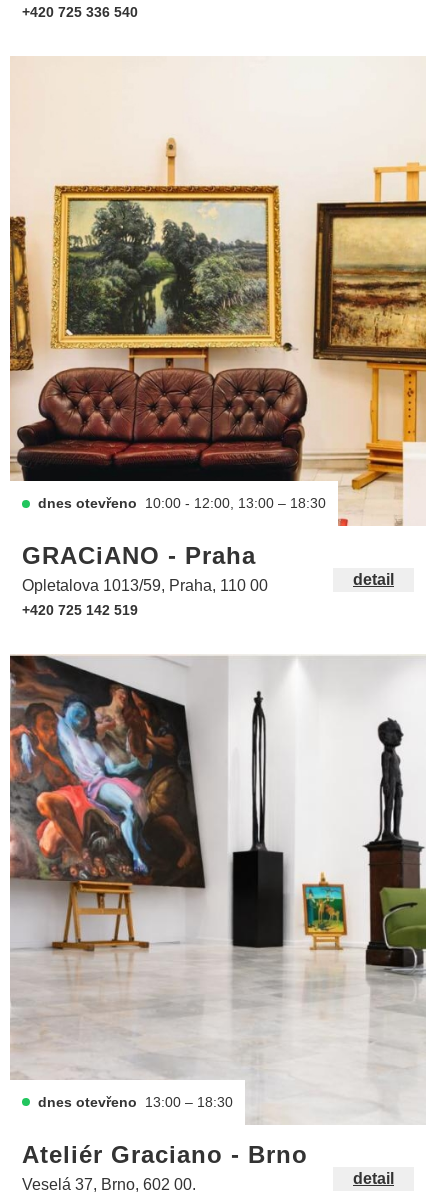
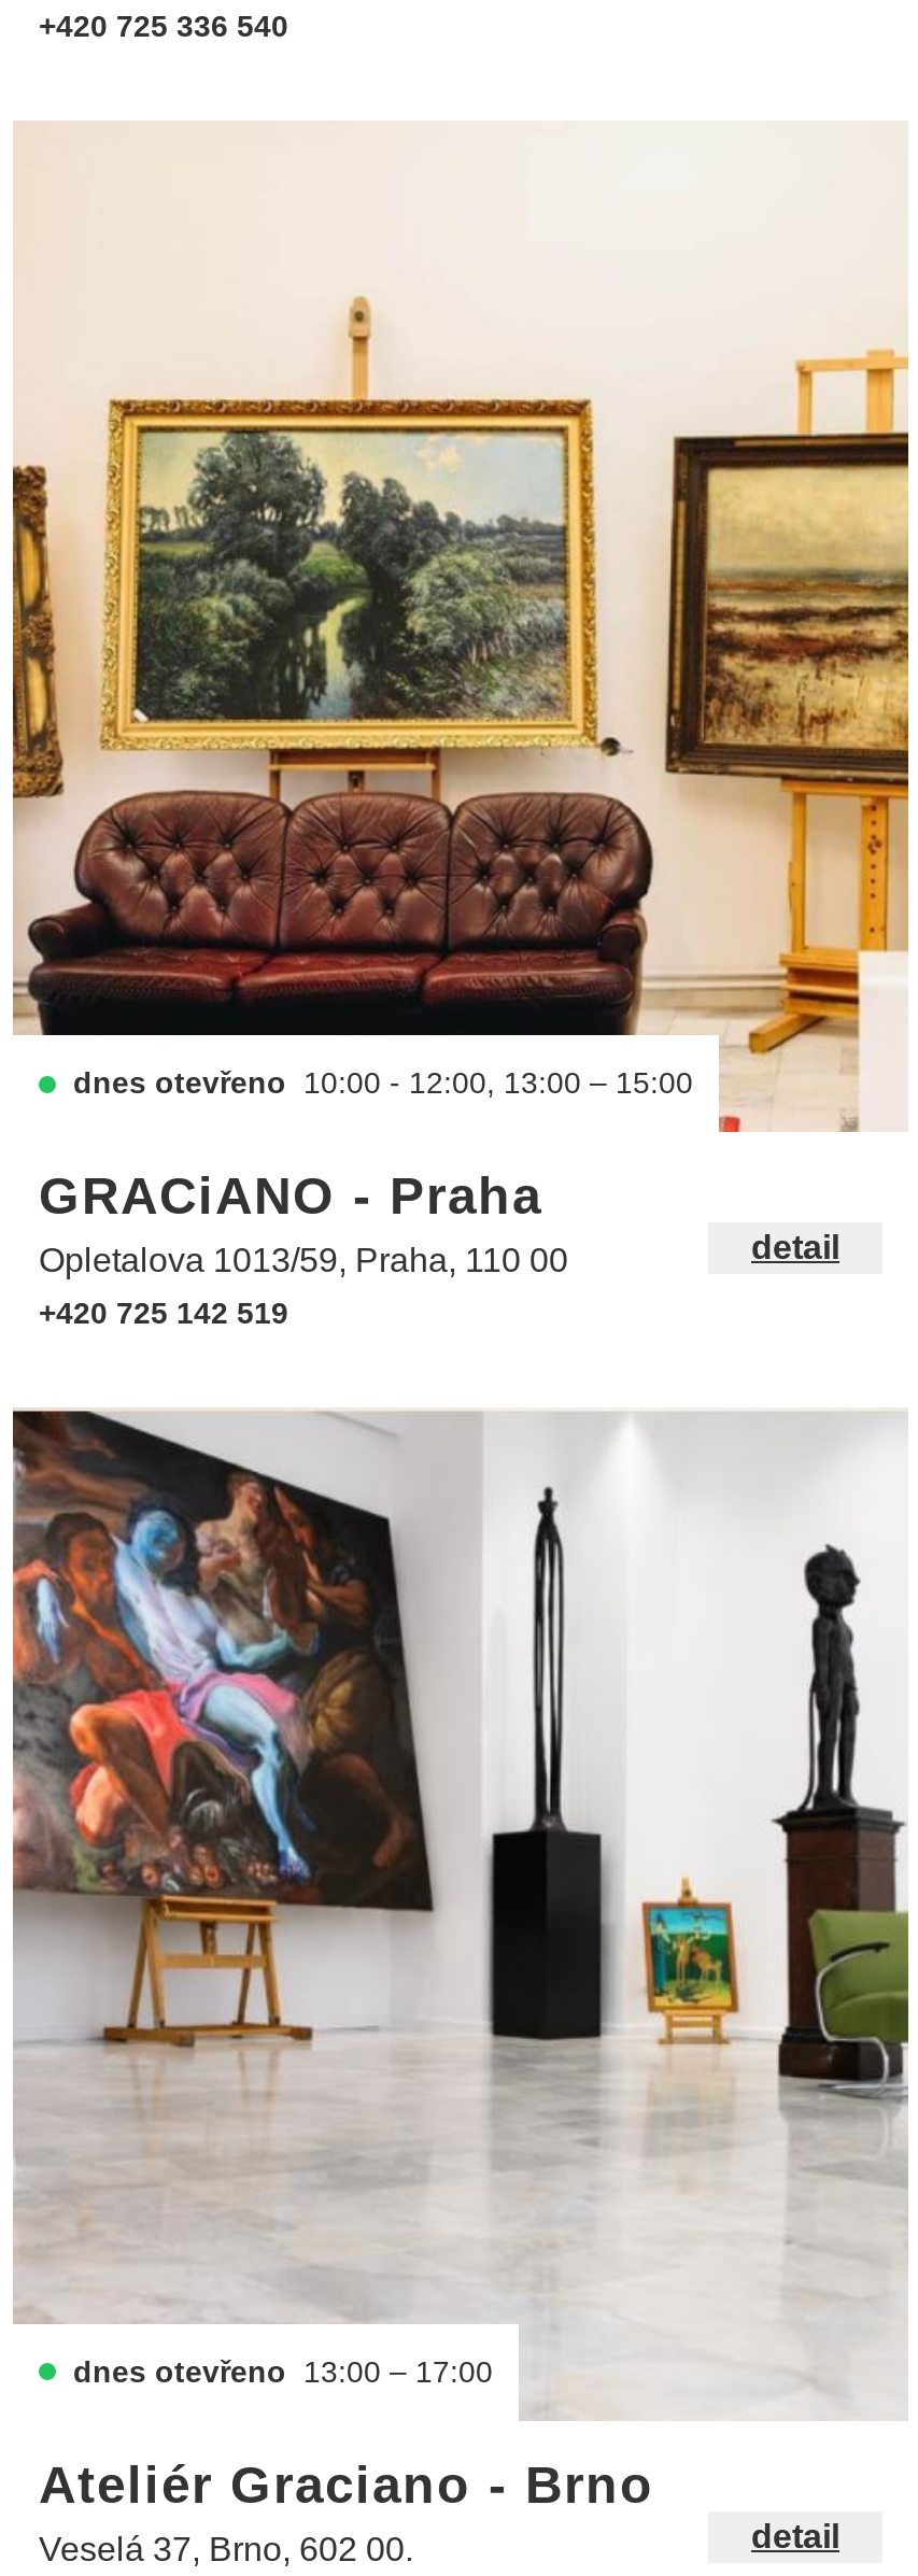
- dnes otevřeno 10:00 - 12:00, 13:00 – 18:30
+ dnes otevřeno 10:00 - 12:00, 13:00 – 15:00

- dnes otevřeno 13:00 – 18:30
+ dnes otevřeno 13:00 – 17:00
